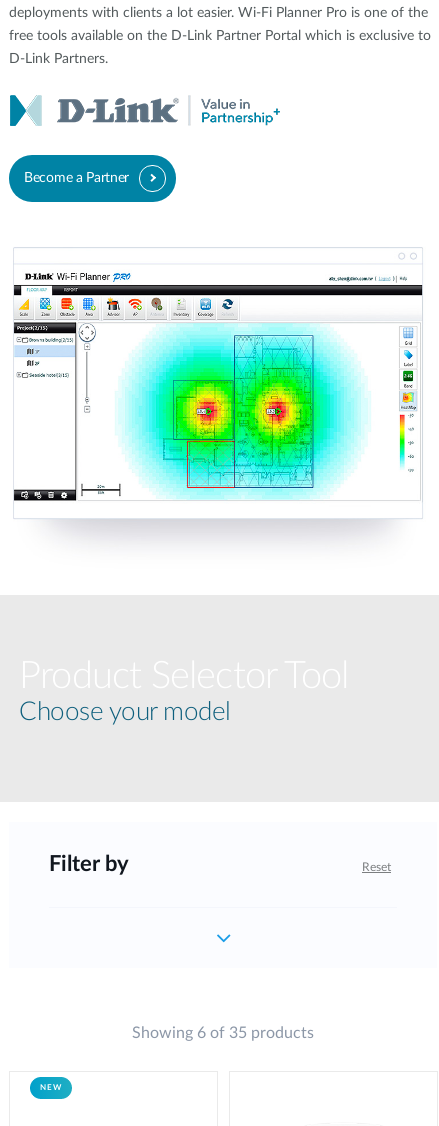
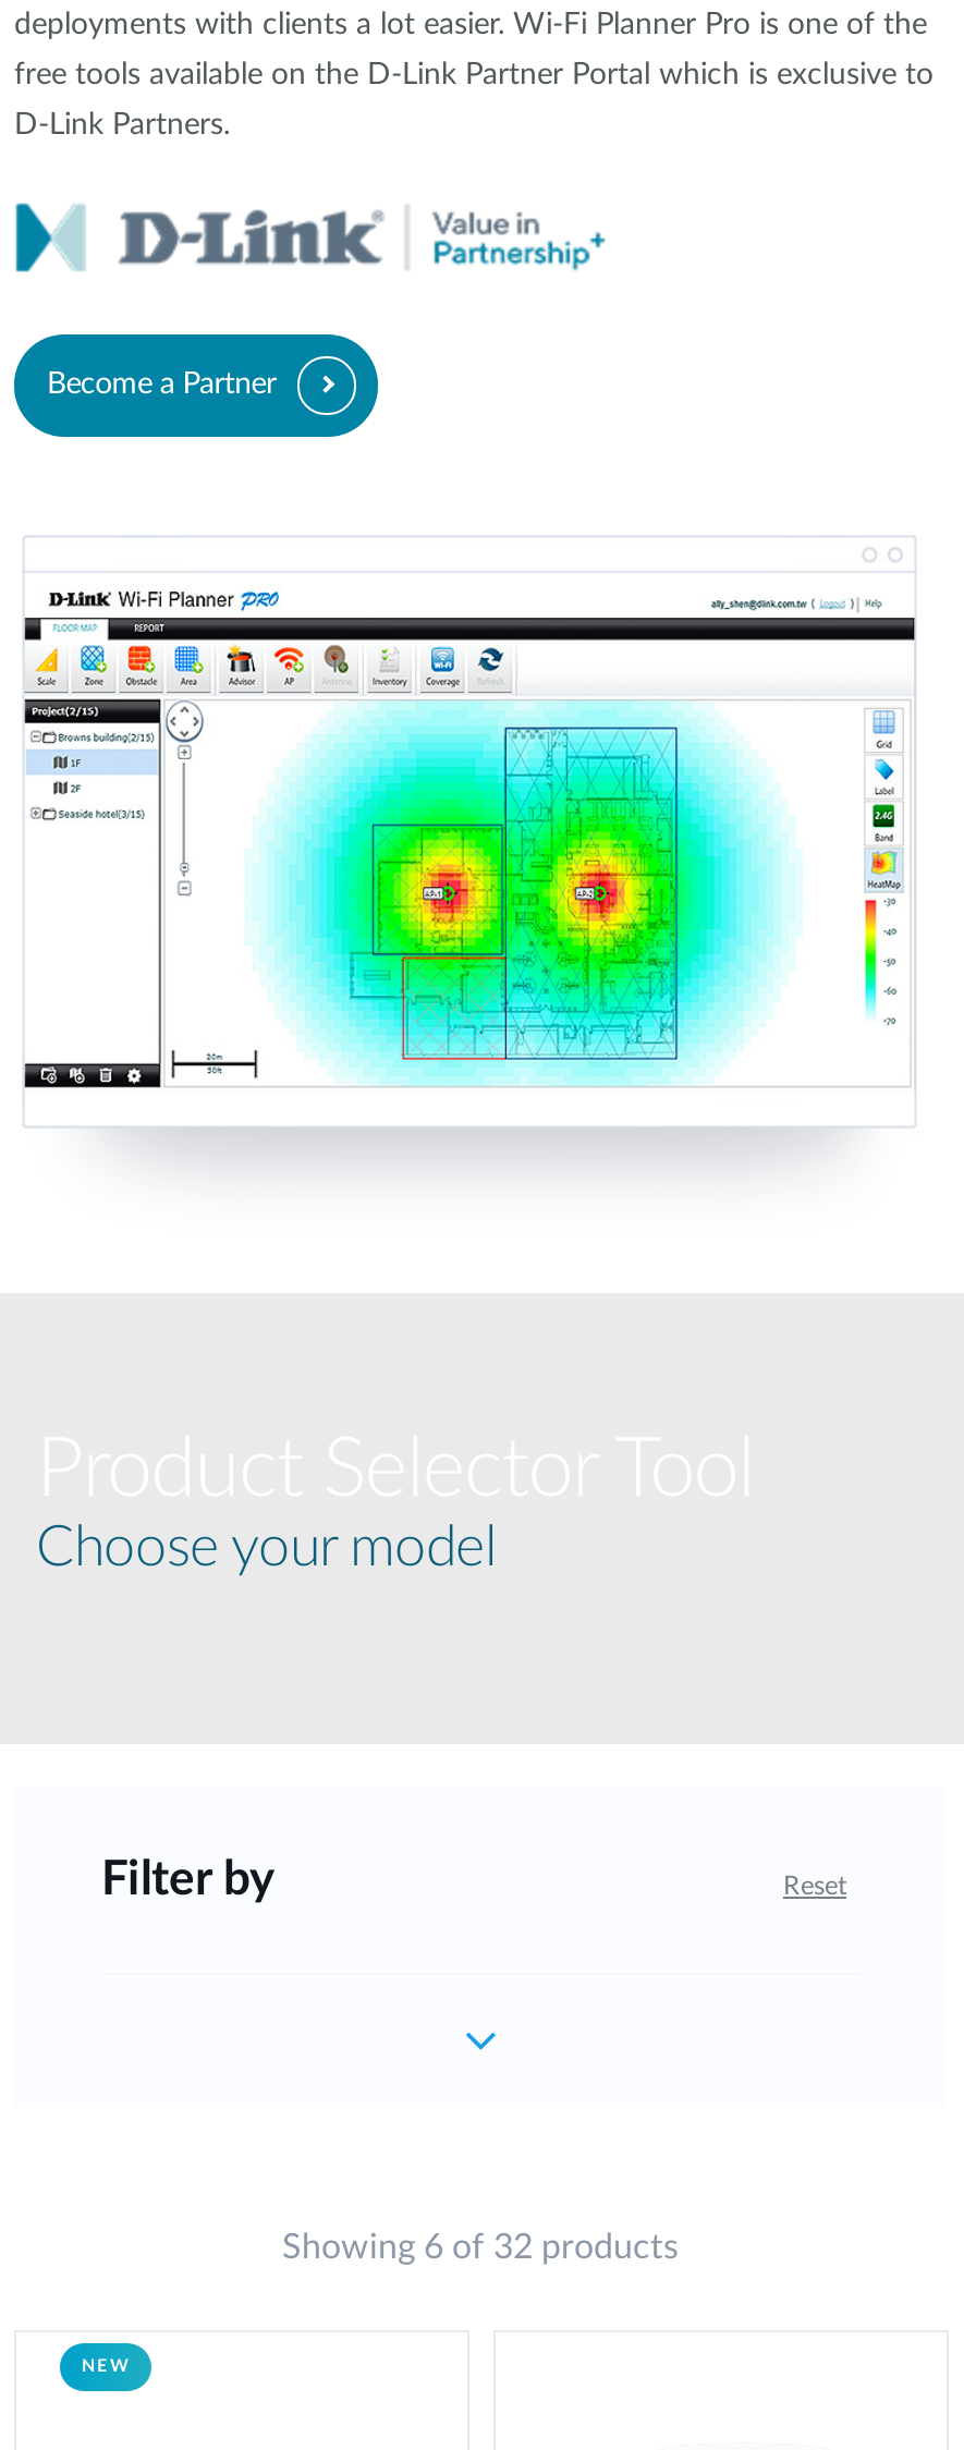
- Showing 6 of 35 products
+ Showing 6 of 32 products
